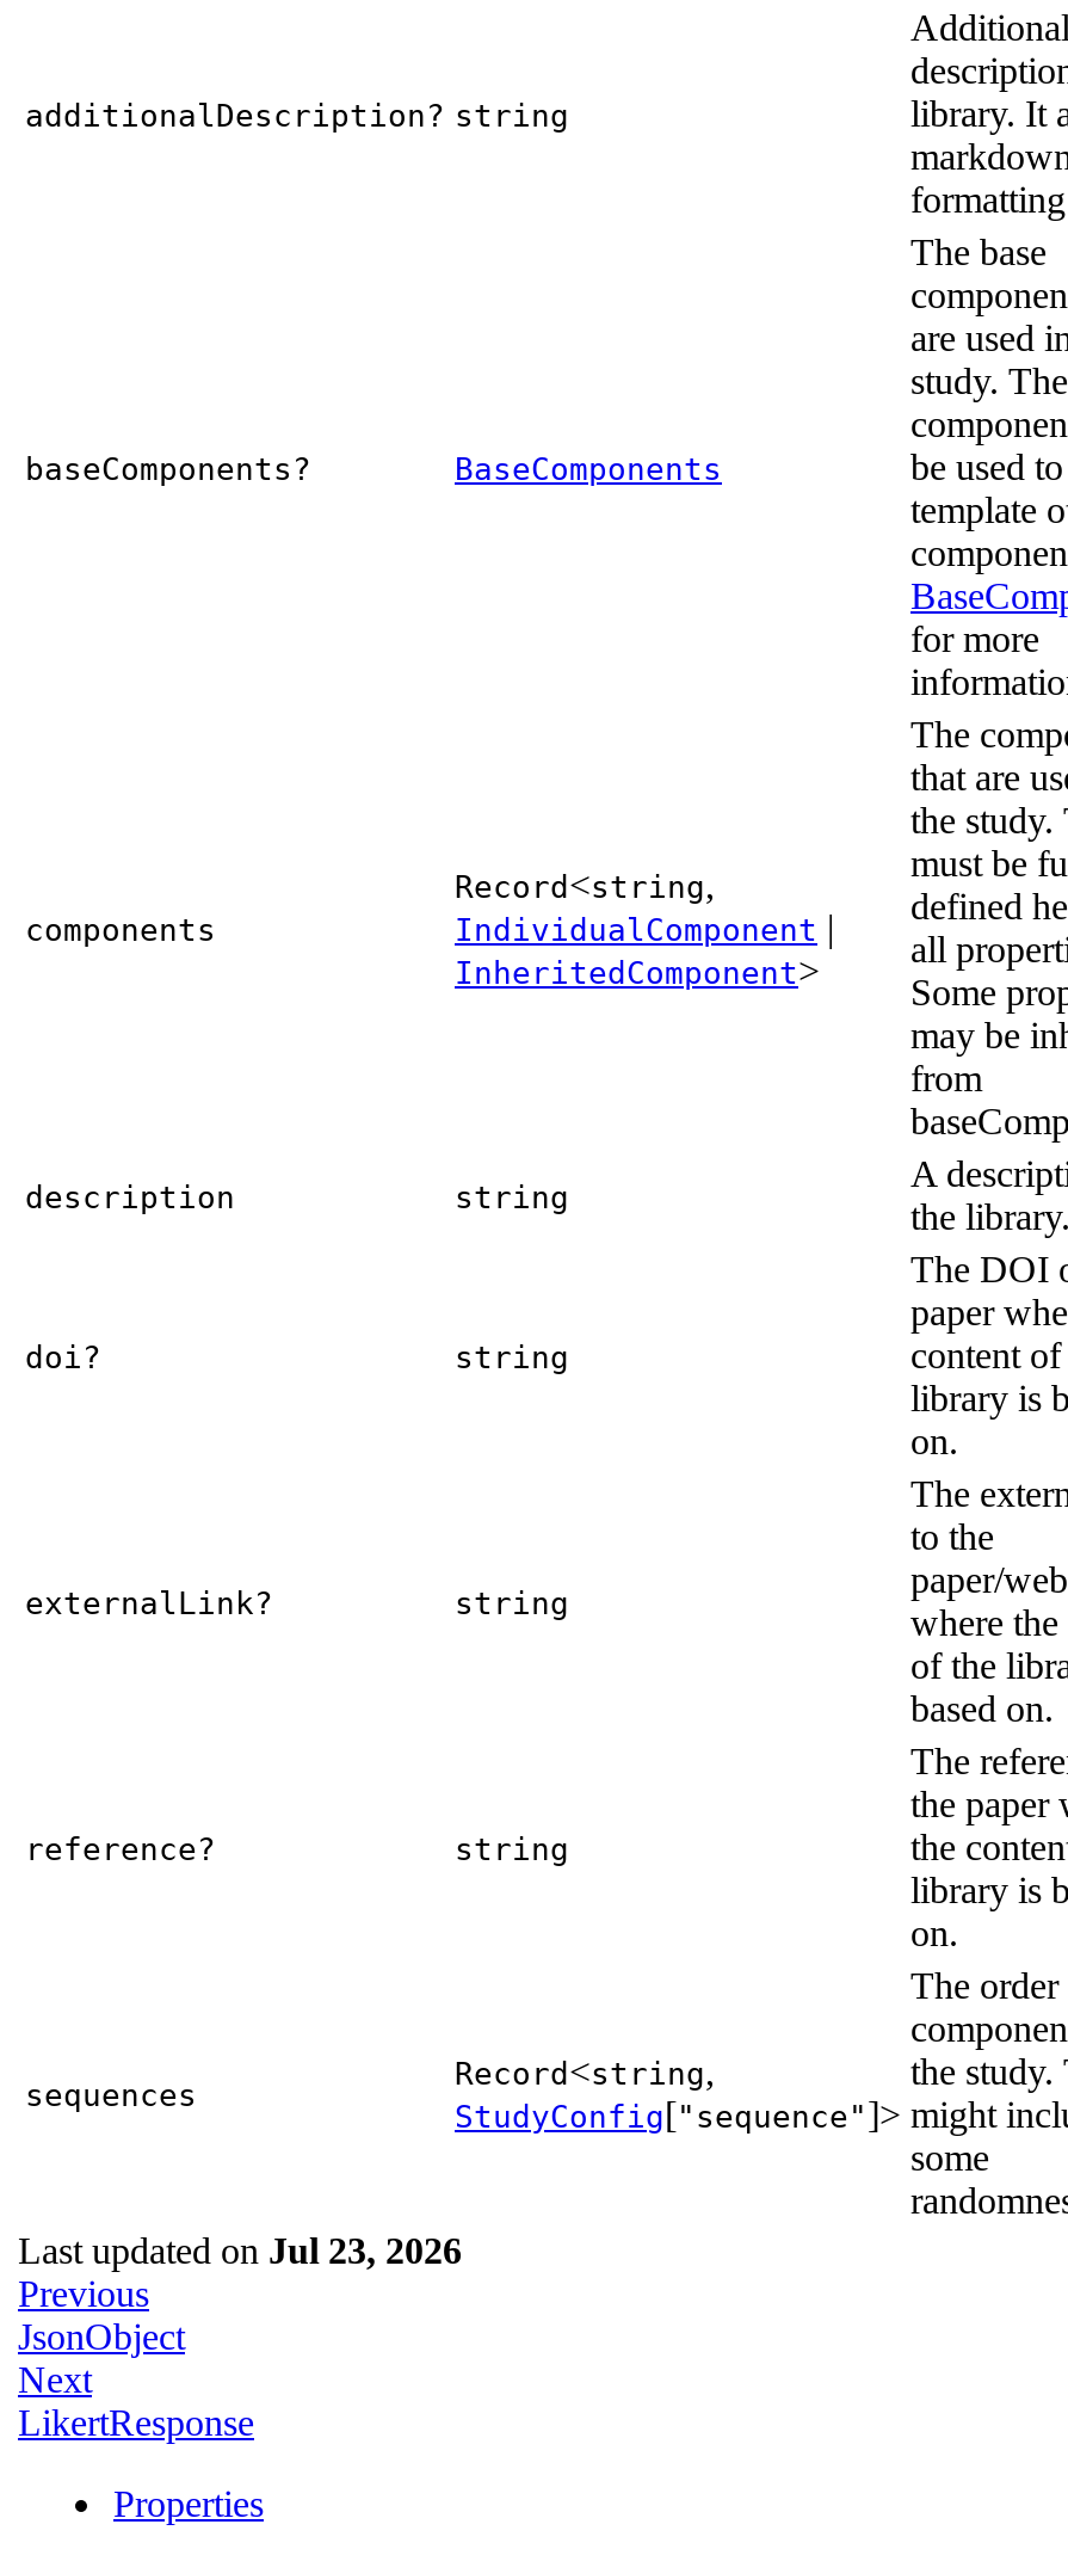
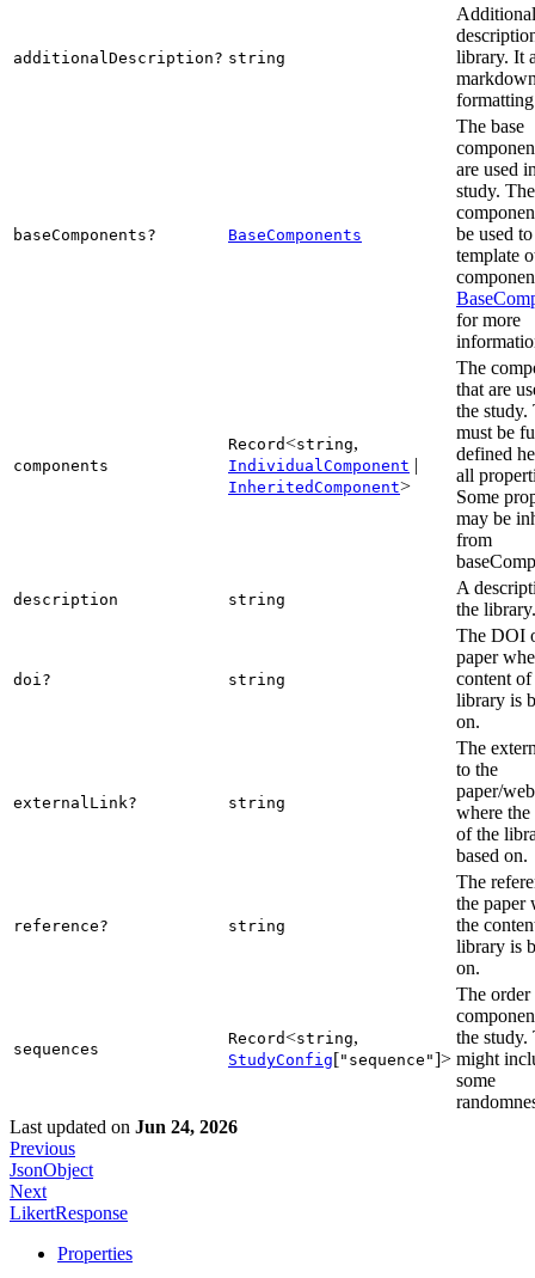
- Last updated on Jul 23, 2026
+ Last updated on Jun 24, 2026
